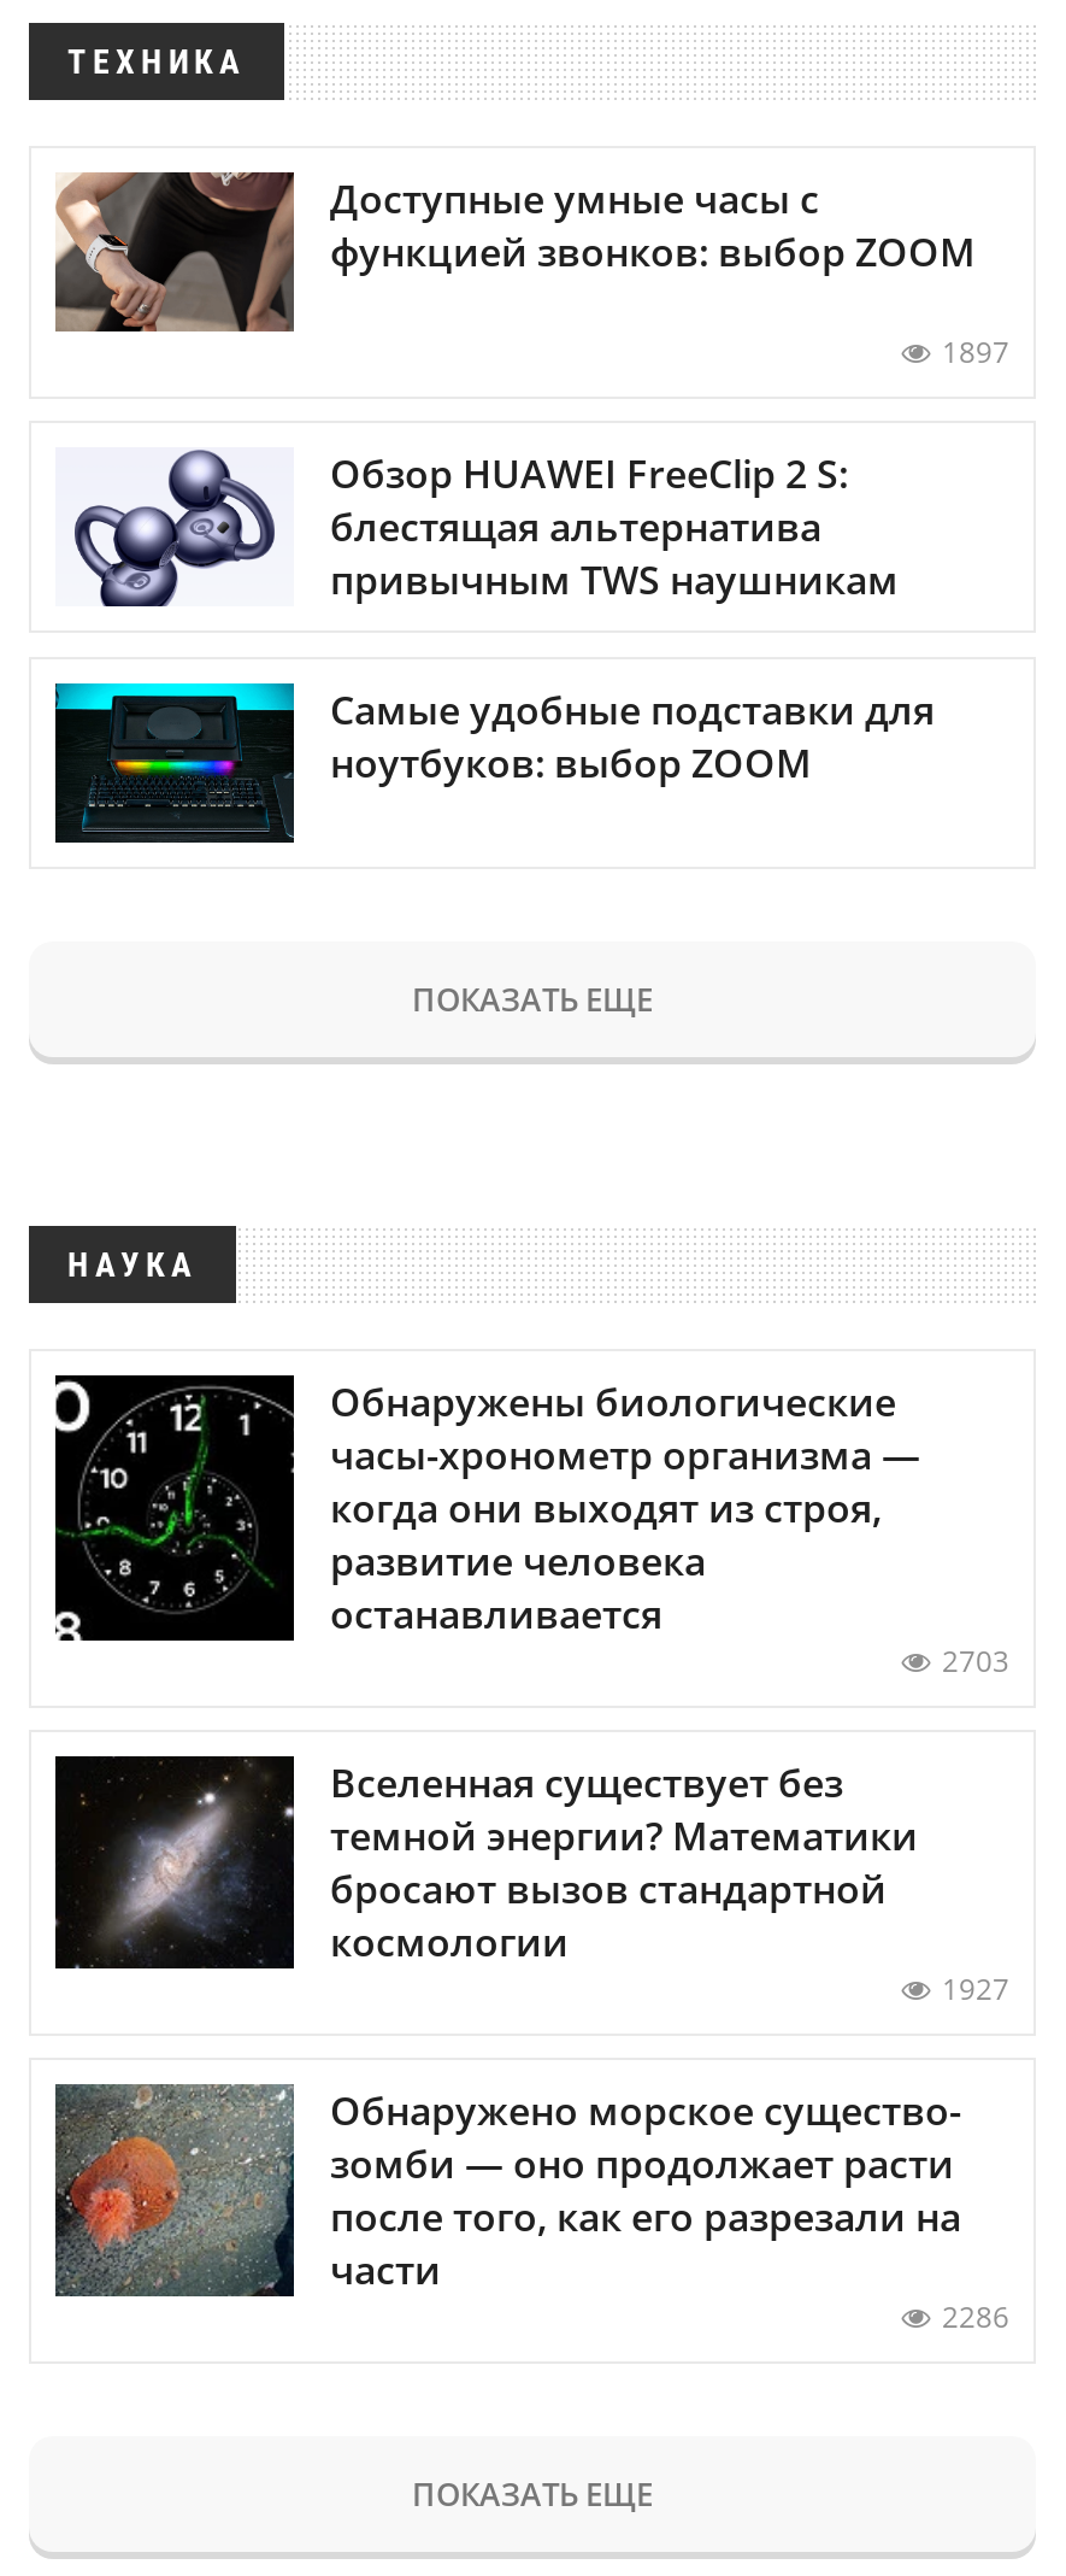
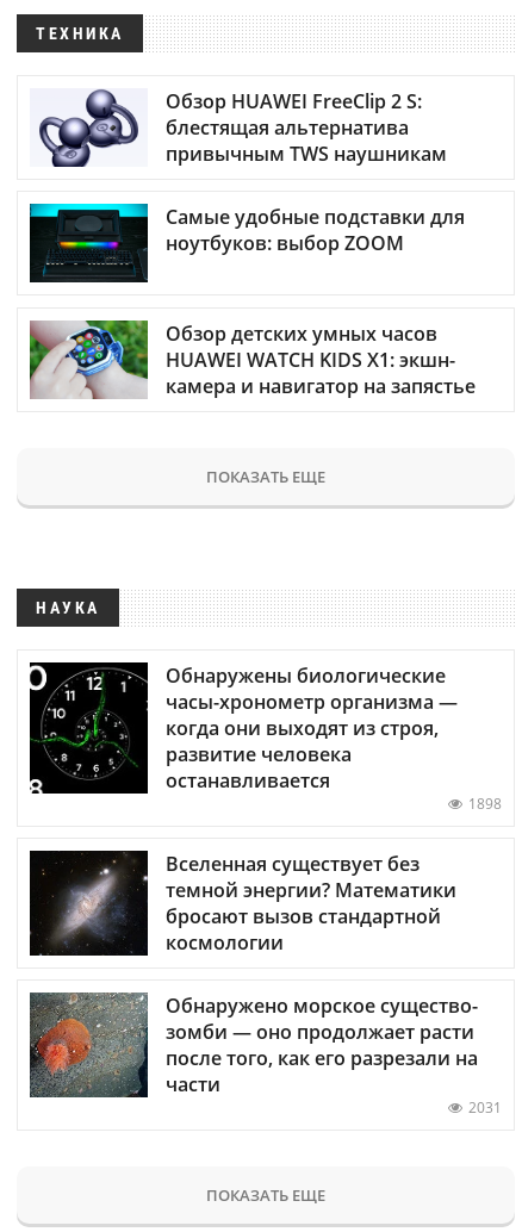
- [image]
- Доступные умные часы с
- функцией звонков: выбор ZOOM
- 1897

moved up: [image] | Обзор HUAWEI FreeClip 2 S: | блестящая альтернатива | привычным TWS наушникам | Самые удобные подставки для | ноутбуков: выбор ZOOM

+ [image]
+ Обзор детских умных часов
+ HUAWEI WATCH KIDS X1: экшн-
+ камера и навигатор на запястье

- 2703
+ 1898

- 1927

- 2286
+ 2031
